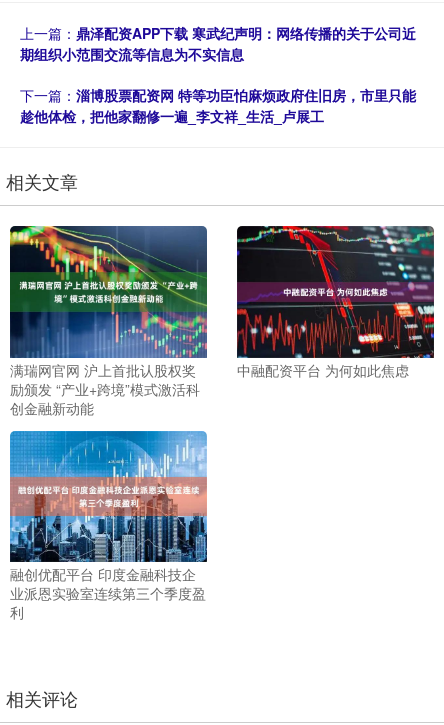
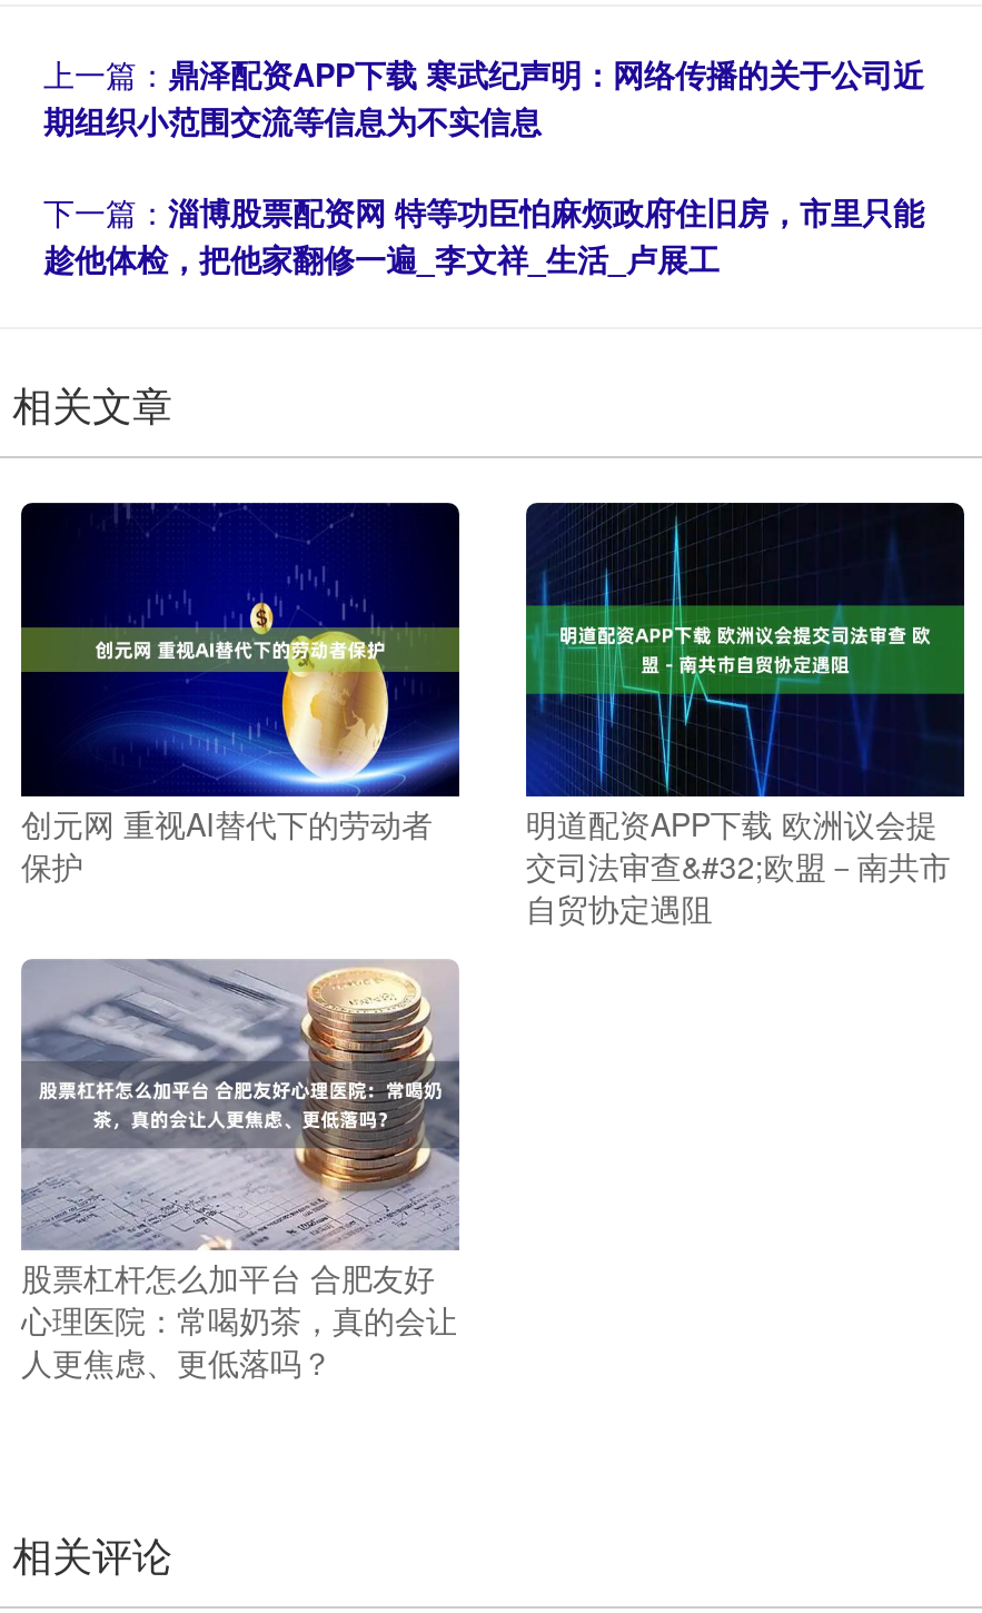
- [image]
- 满瑞网官网 沪上首批认股权奖
- 励颁发 “产业+跨境”模式激活科
- 创金融新动能
+ [image]
+ 创元网 重视AI替代下的劳动者
+ 保护

- [image]
- 中融配资平台 为何如此焦虑
+ [image]
+ 明道配资APP下载 欧洲议会提
+ 交司法审查&#32;欧盟－南共市
+ 自贸协定遇阻

- [image]
- 融创优配平台 印度金融科技企
- 业派恩实验室连续第三个季度盈
- 利
+ [image]
+ 股票杠杆怎么加平台 合肥友好
+ 心理医院：常喝奶茶，真的会让
+ 人更焦虑、更低落吗？
